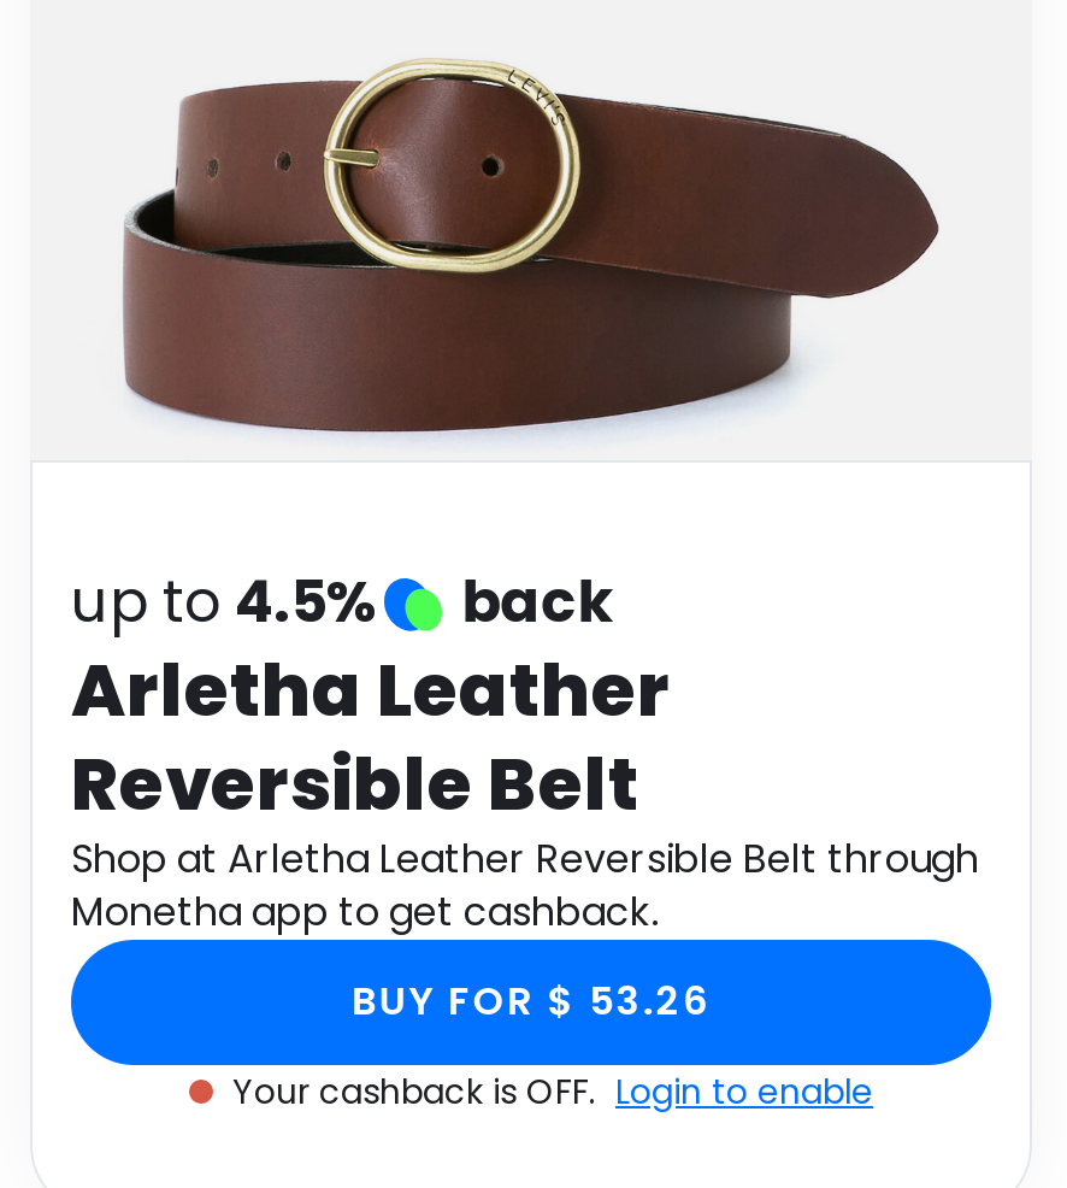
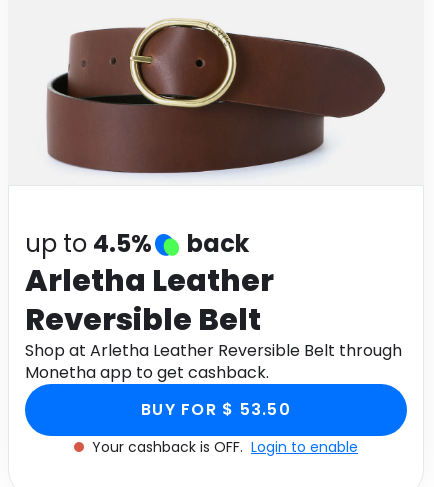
- BUY FOR $ 53.26
+ BUY FOR $ 53.50
